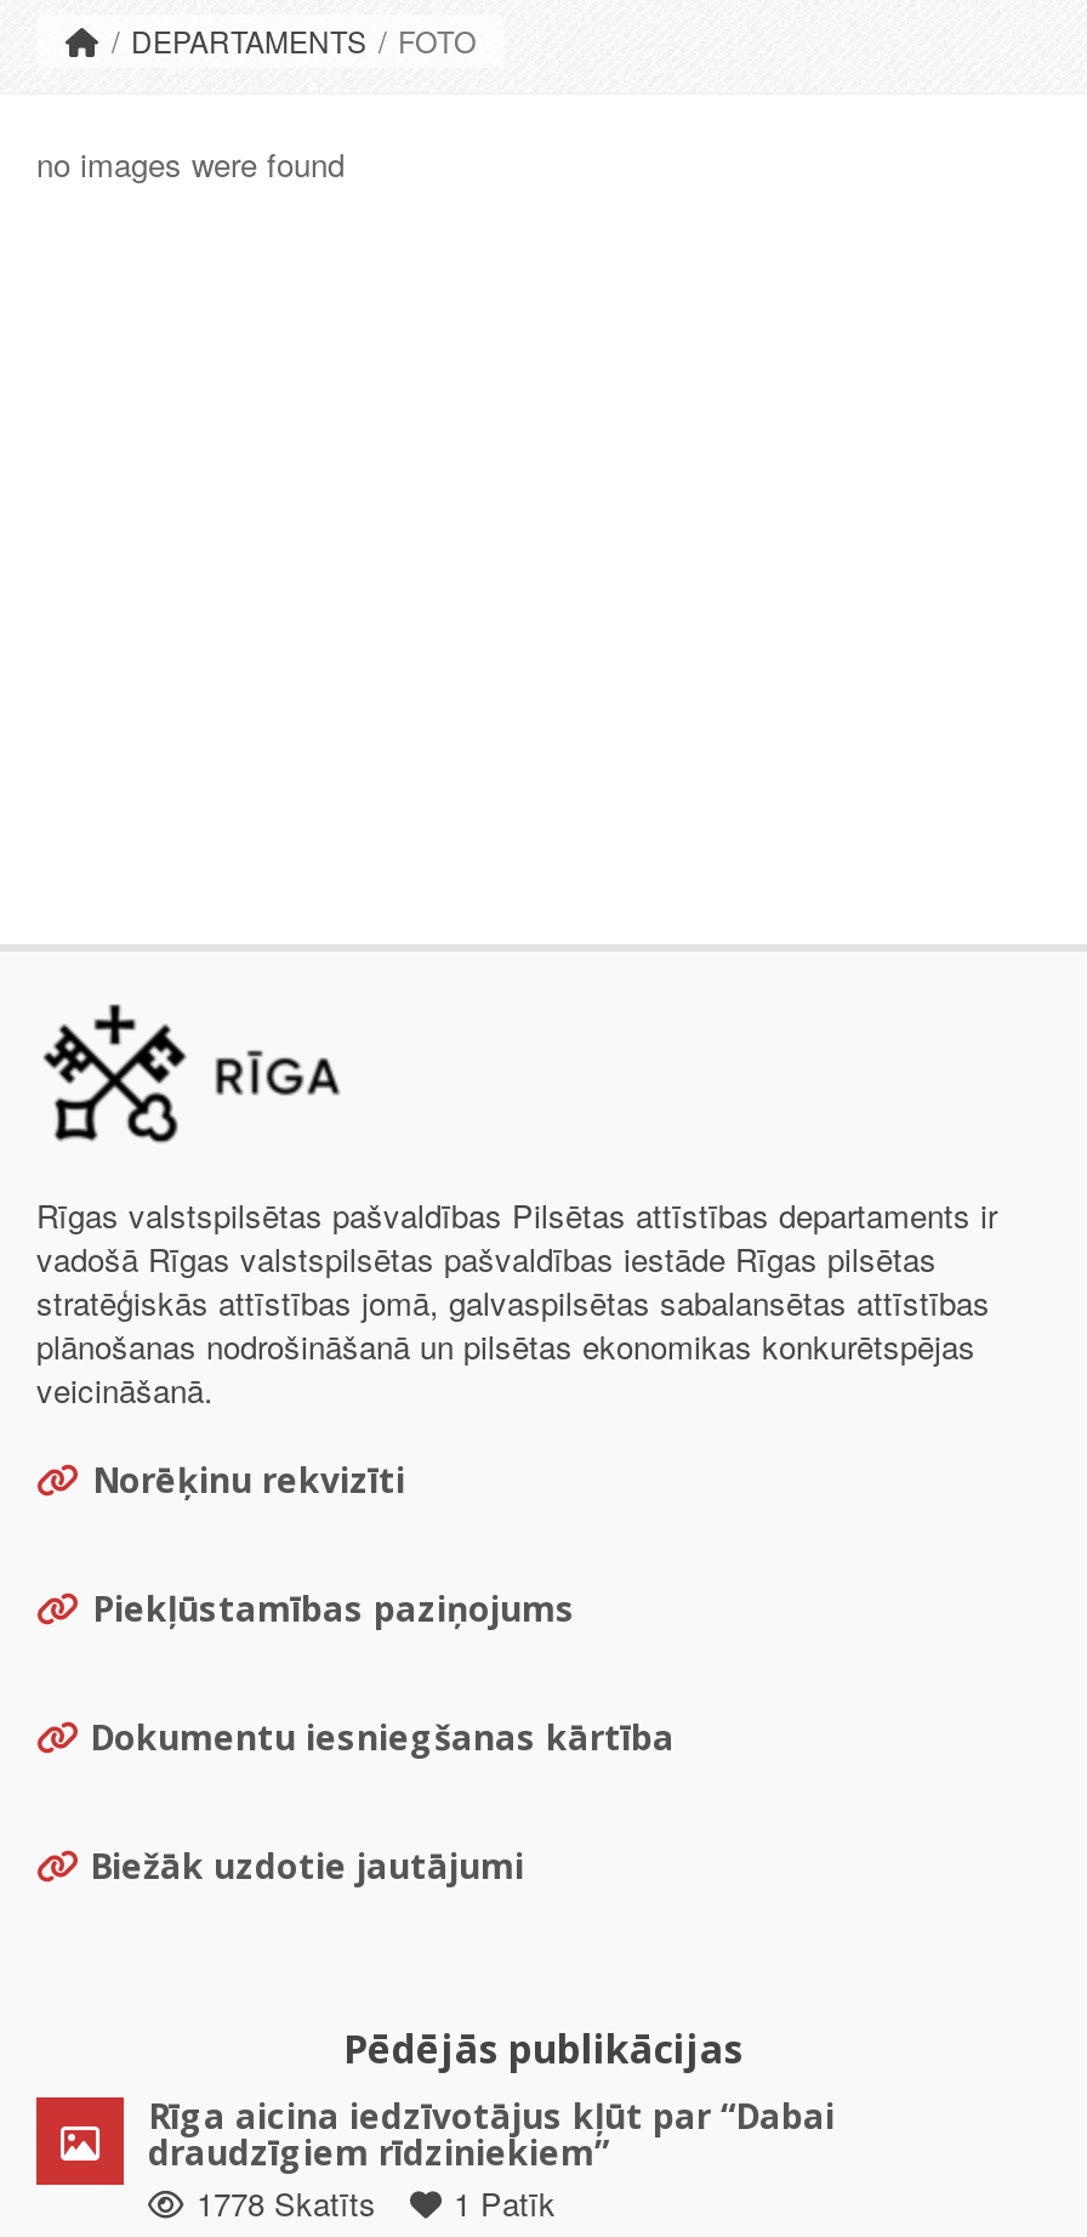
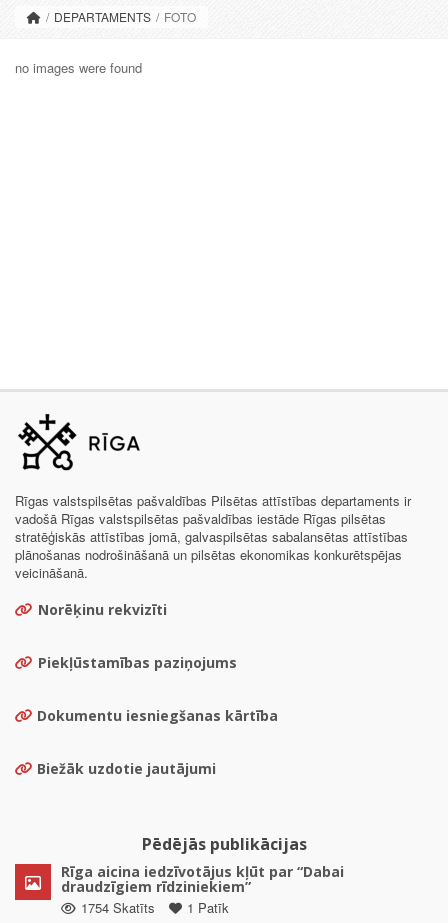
- 1778 Skatīts 1 Patīk
+ 1754 Skatīts 1 Patīk
